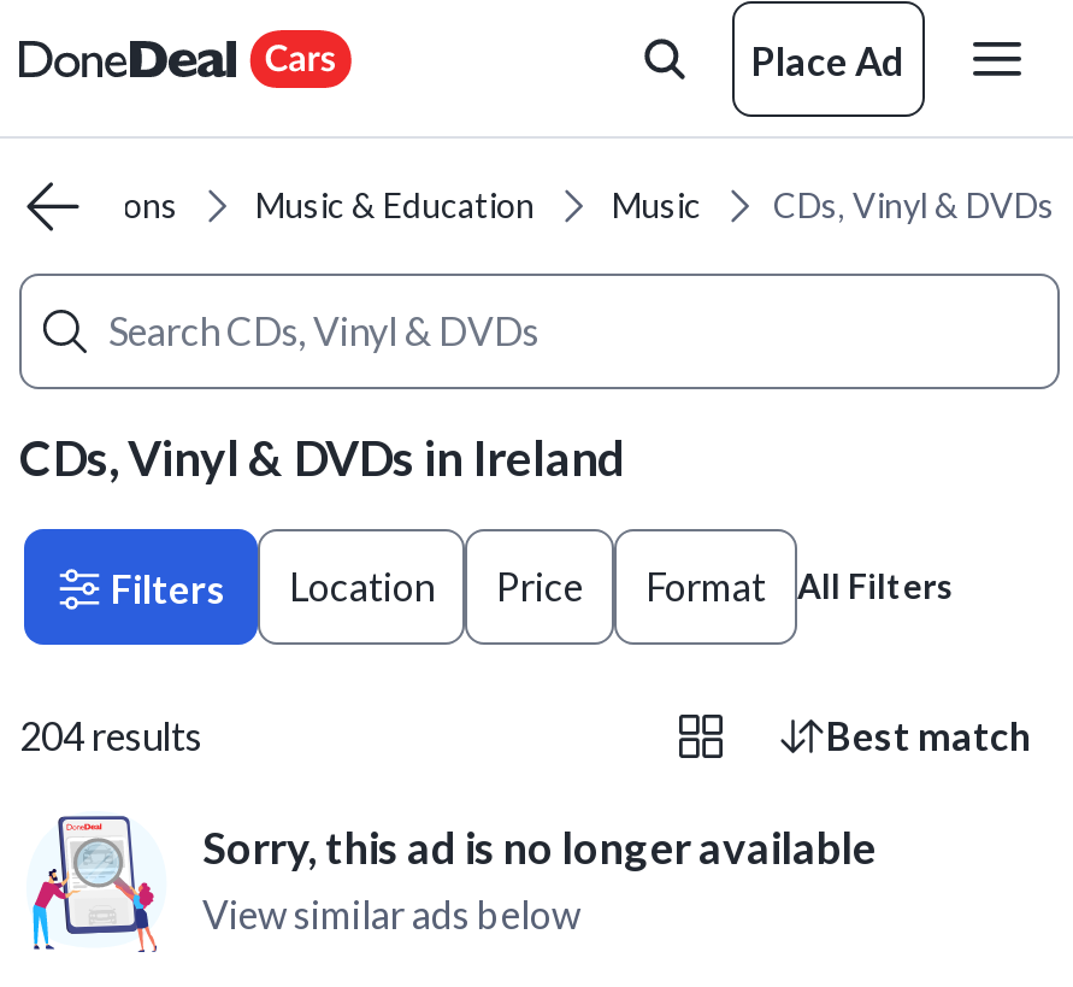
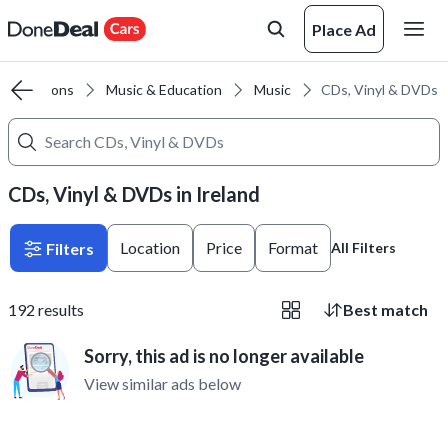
- 204 results
+ 192 results
